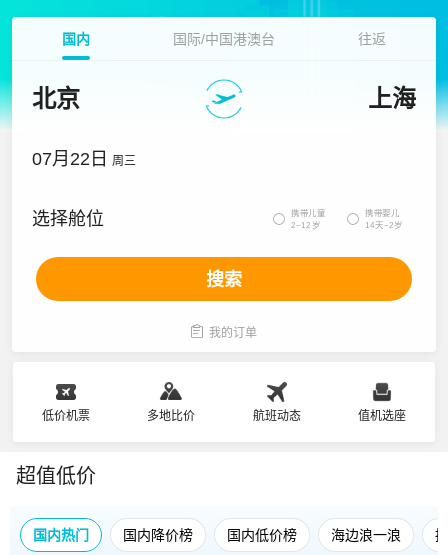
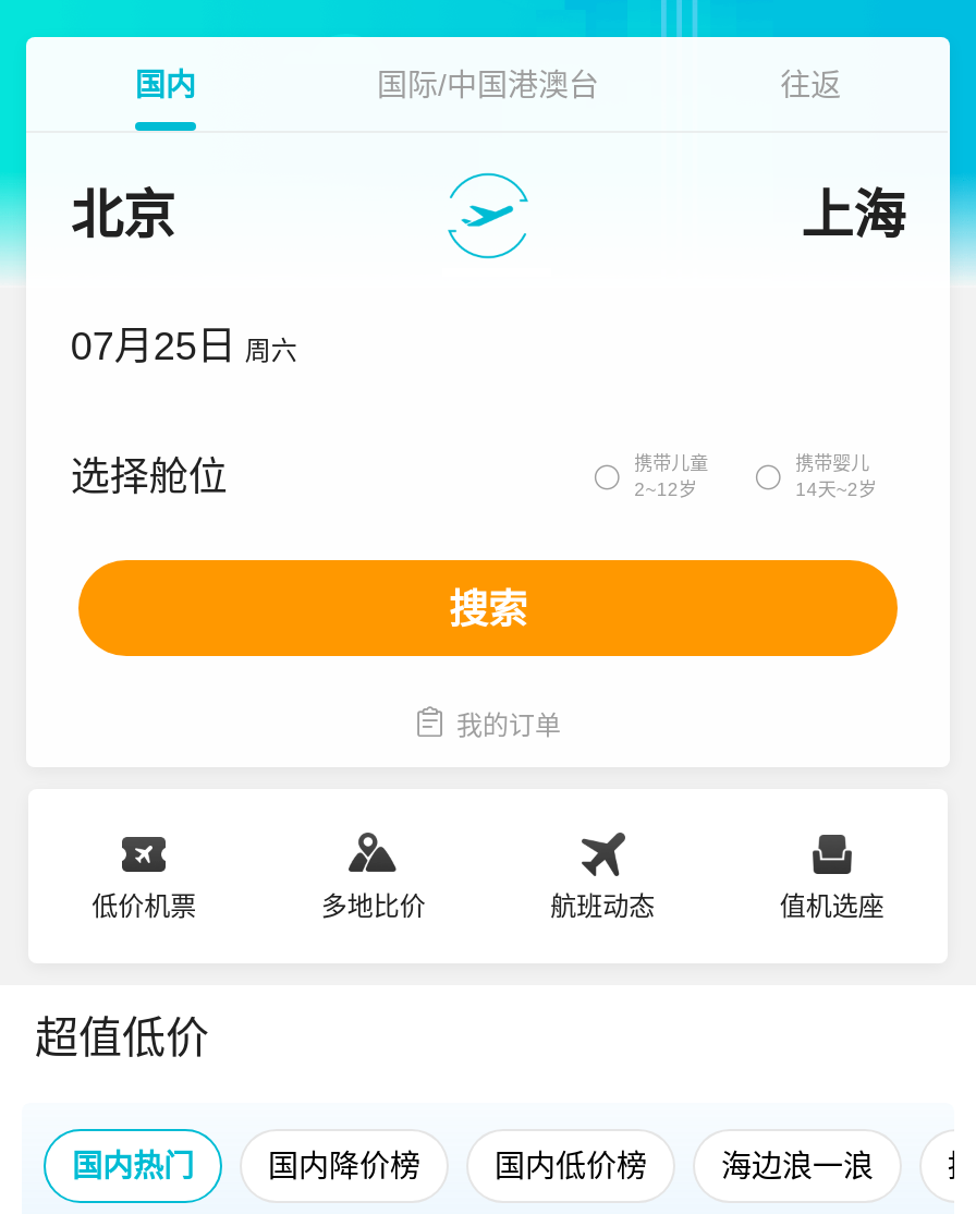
- 07月22日 周三
+ 07月25日 周六
